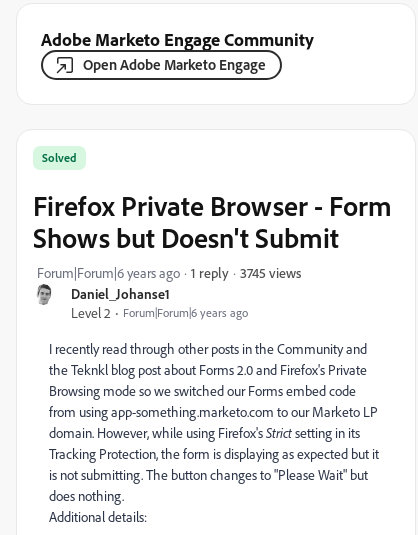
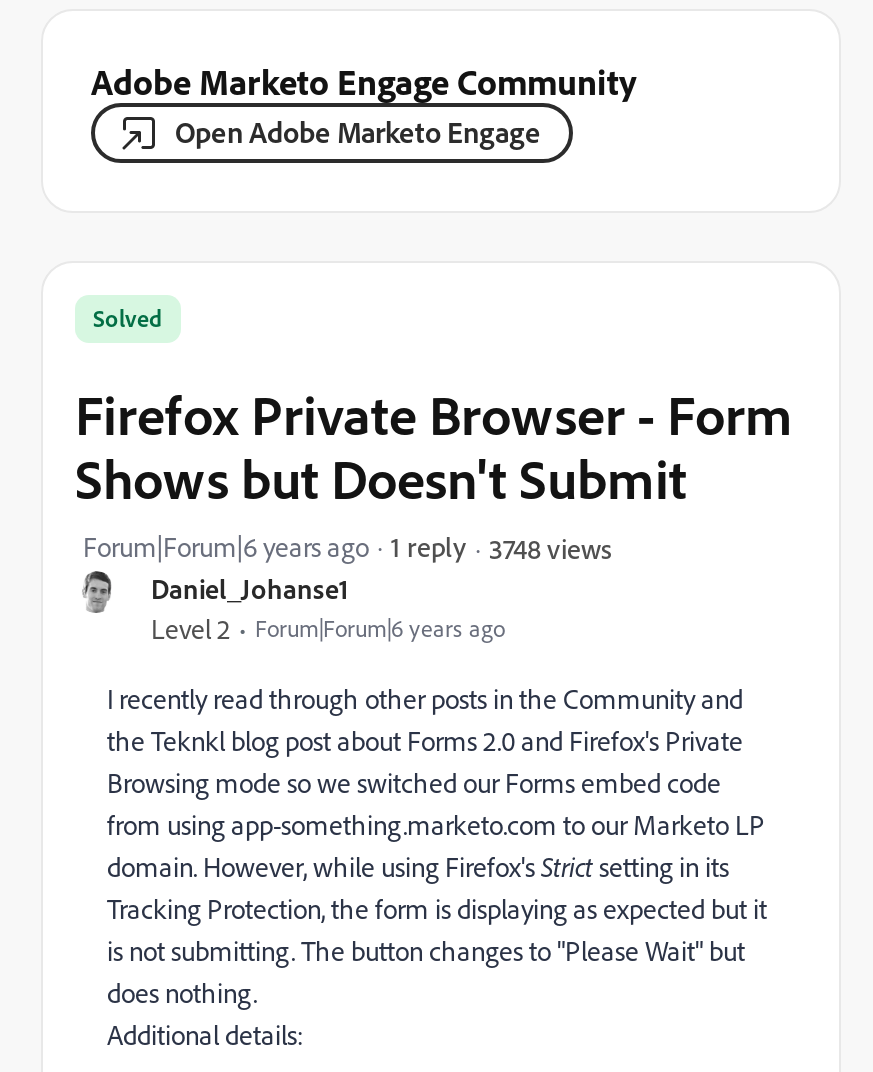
- 3745 views
+ 3748 views
